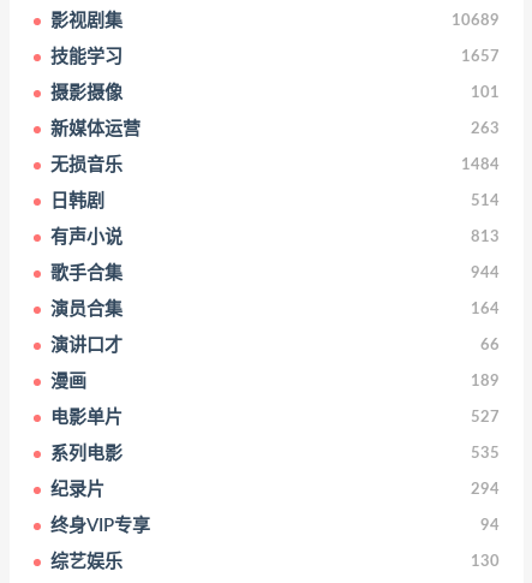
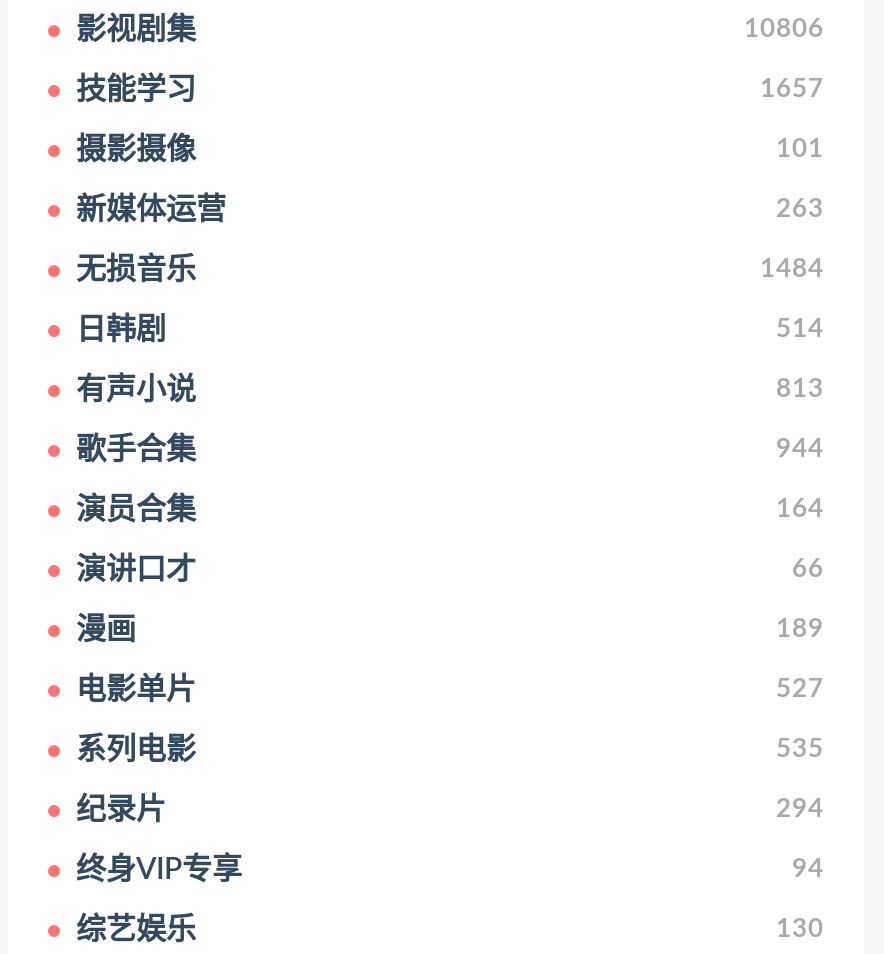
- 10689
+ 10806
